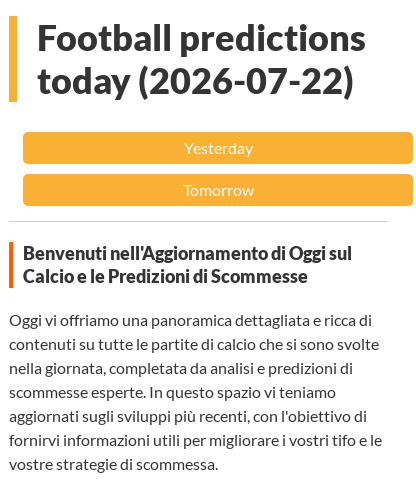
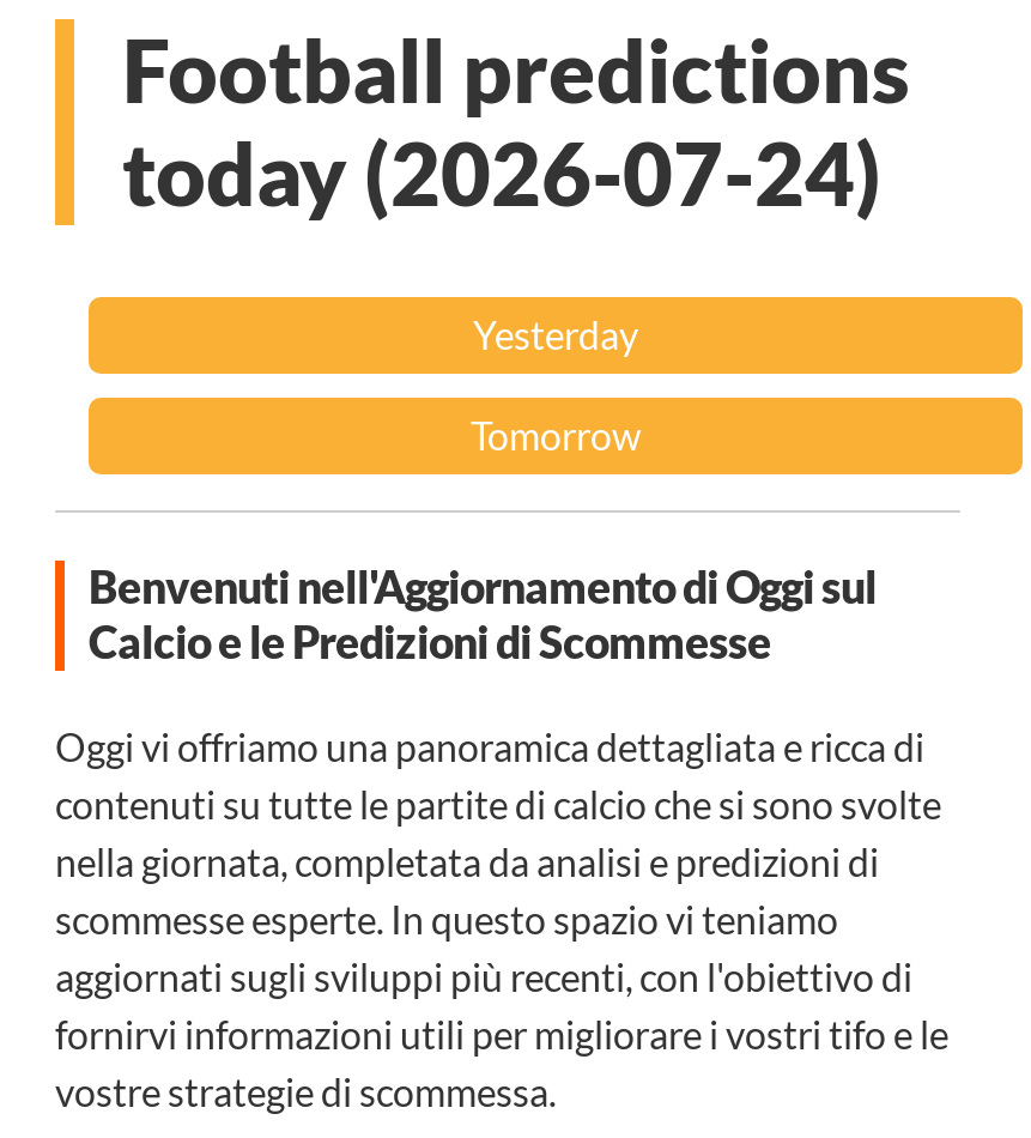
- today (2026-07-22)
+ today (2026-07-24)
